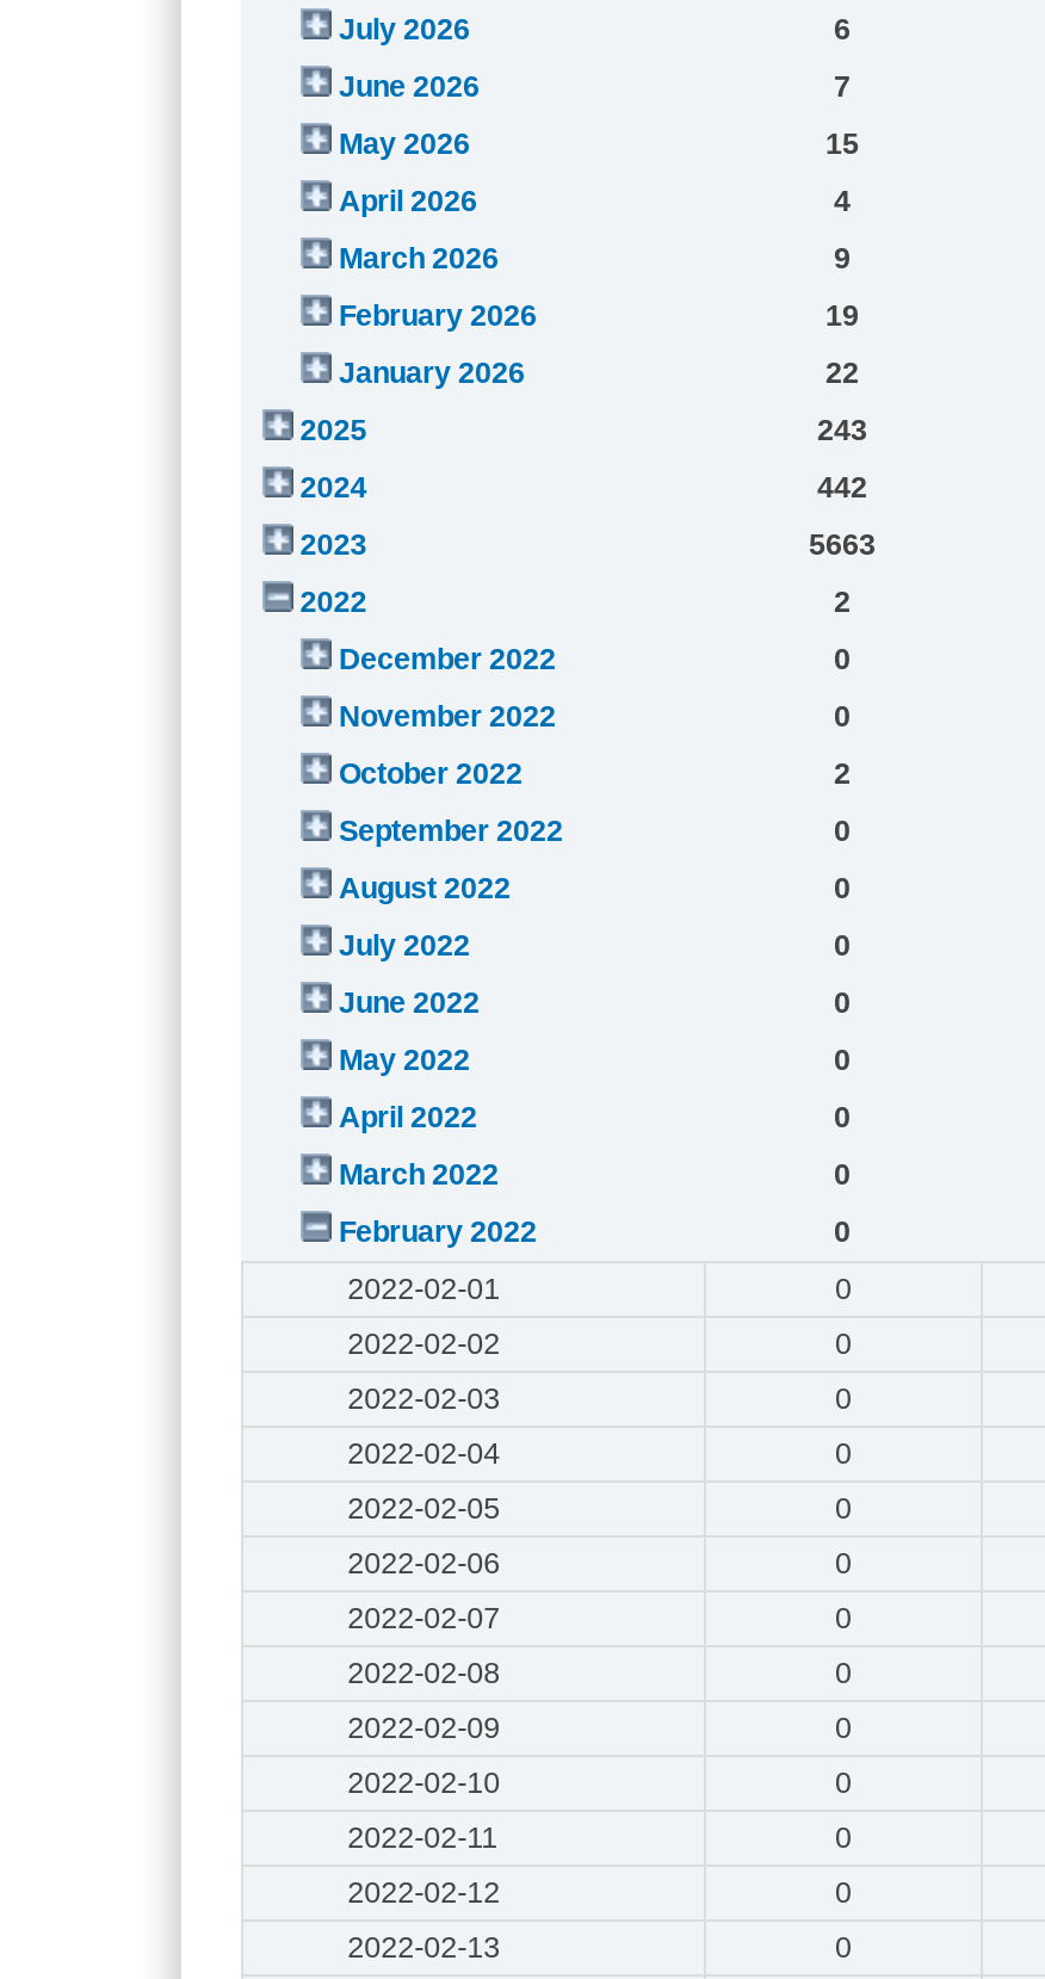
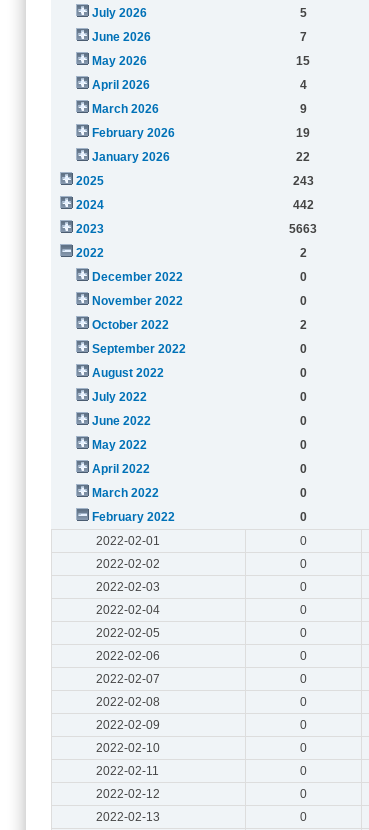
- 6
+ 5
